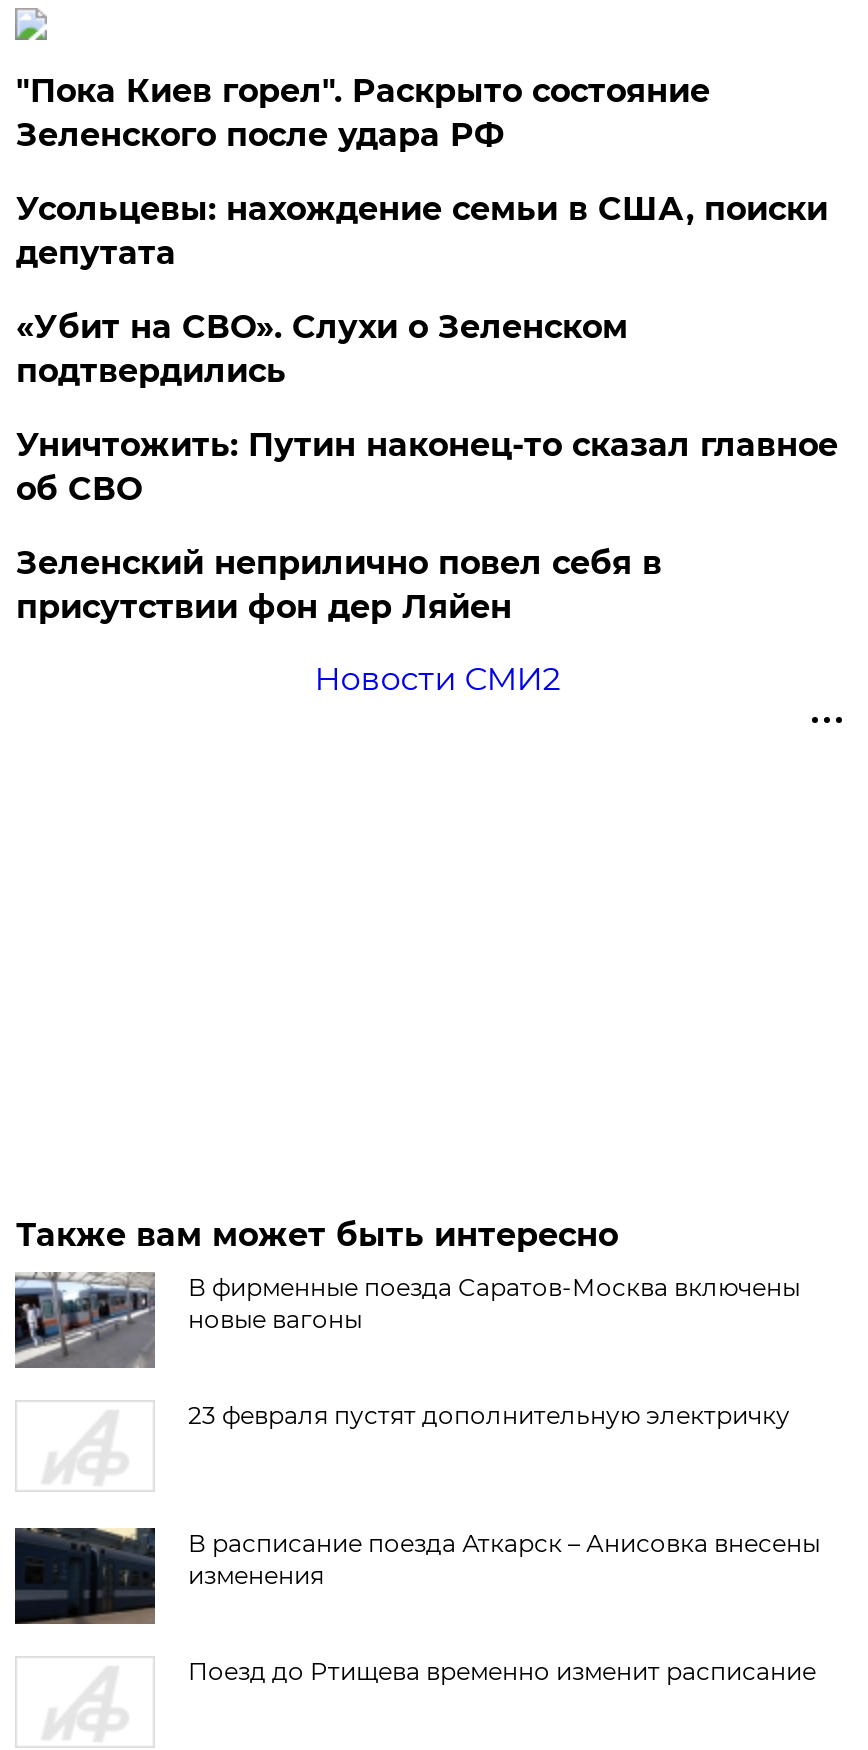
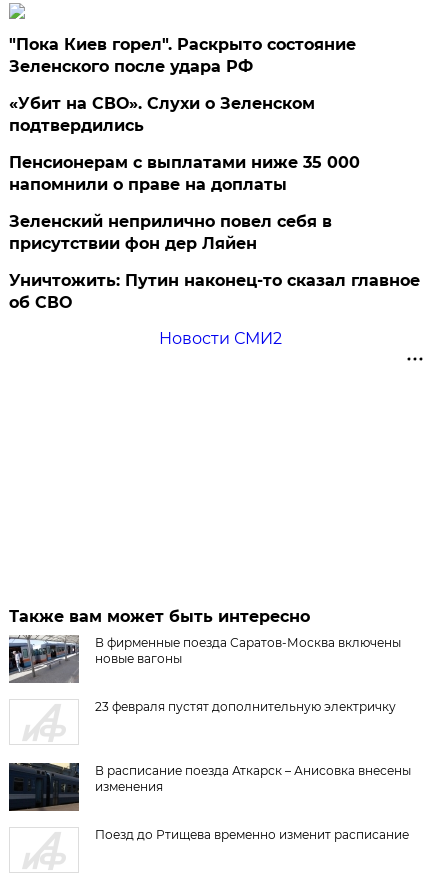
- Усольцевы: нахождение семьи в США, поиски
- депутата

moved up: «Убит на СВО». Слухи о Зеленском | подтвердились

+ Пенсионерам с выплатами ниже 35 000
+ напомнили о праве на доплаты

moved down: Уничтожить: Путин наконец-то сказал главное | об СВО

moved up: Зеленский неприлично повел cебя в | присутствии фон дер Ляйен
